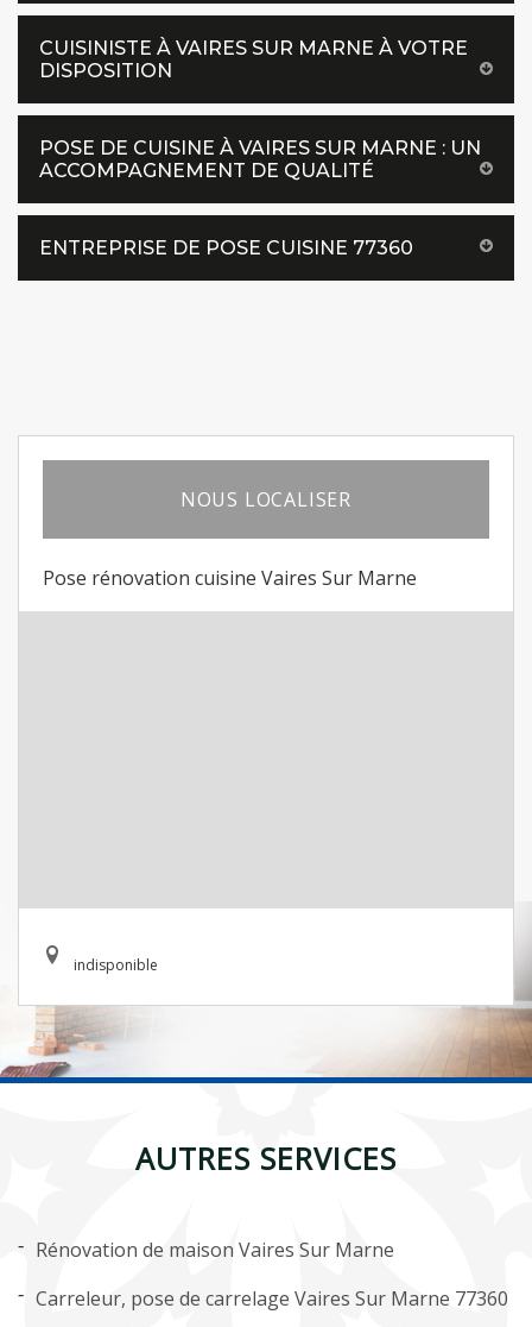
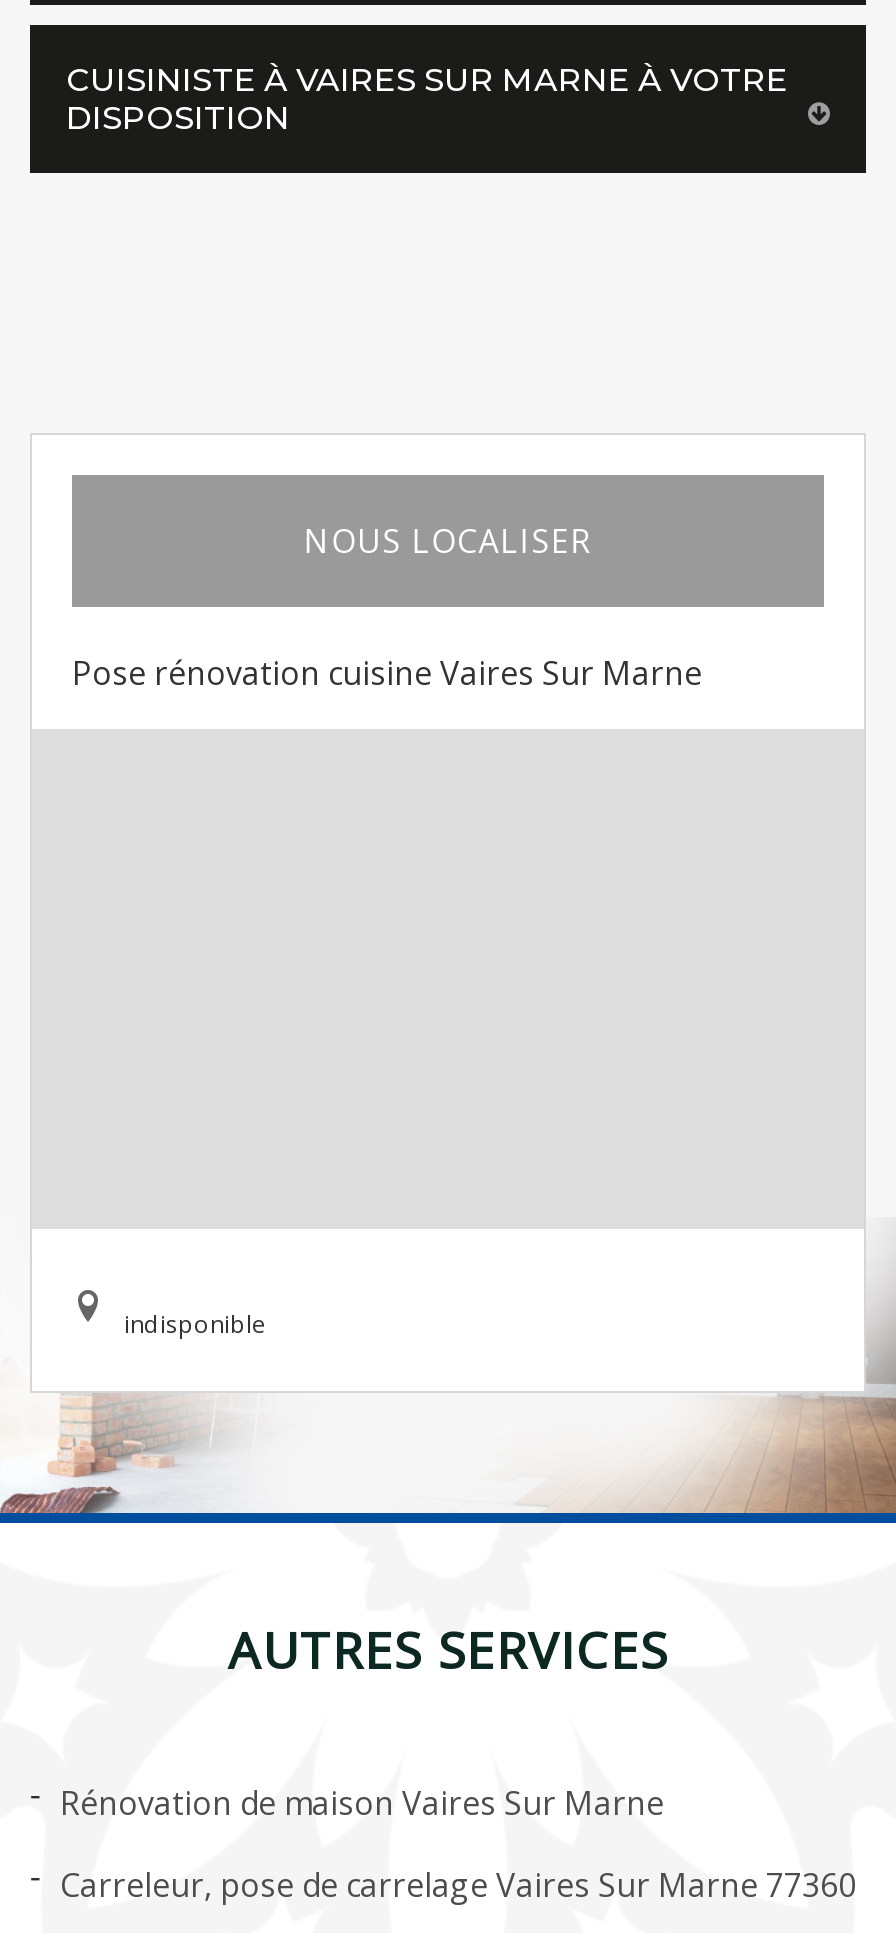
- POSE DE CUISINE À VAIRES SUR MARNE : UN
- ACCOMPAGNEMENT DE QUALITÉ
- ENTREPRISE DE POSE CUISINE 77360
